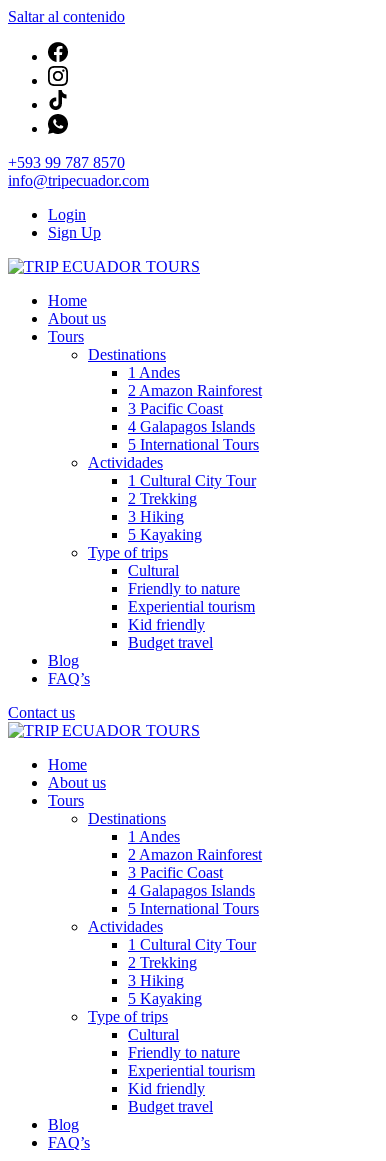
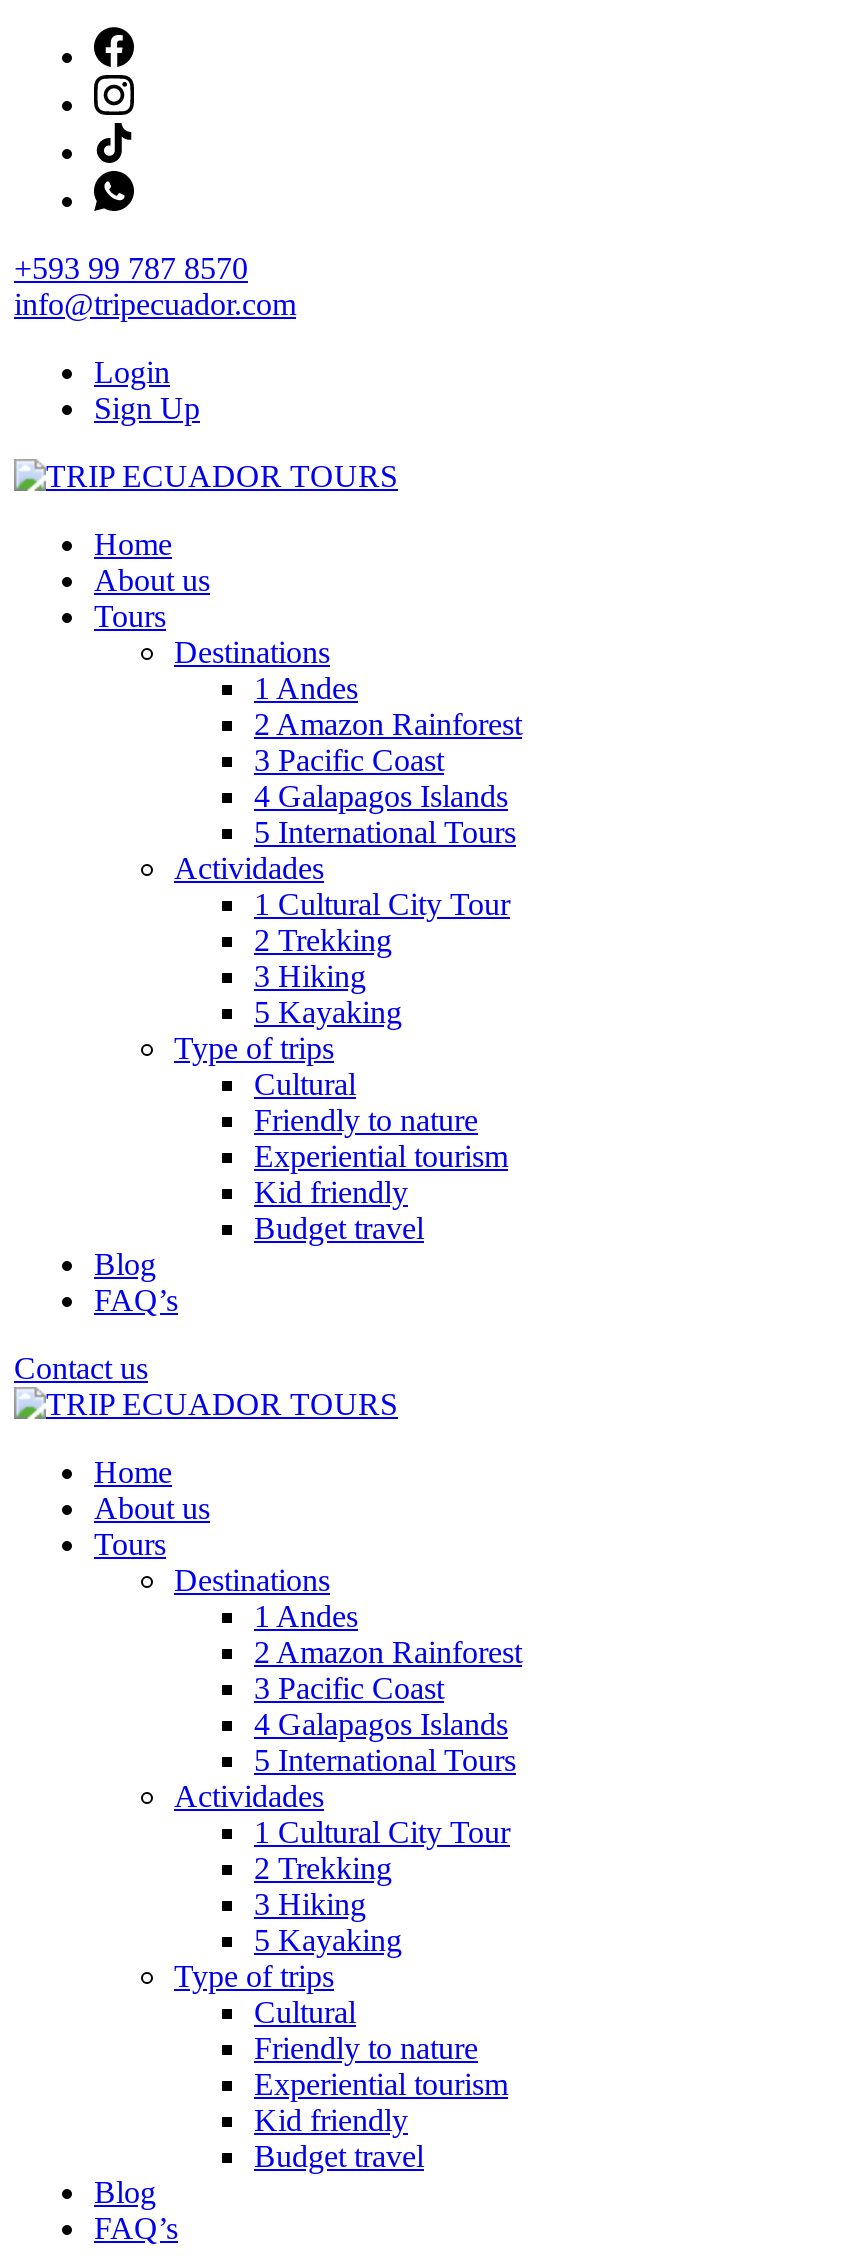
- Saltar al contenido
